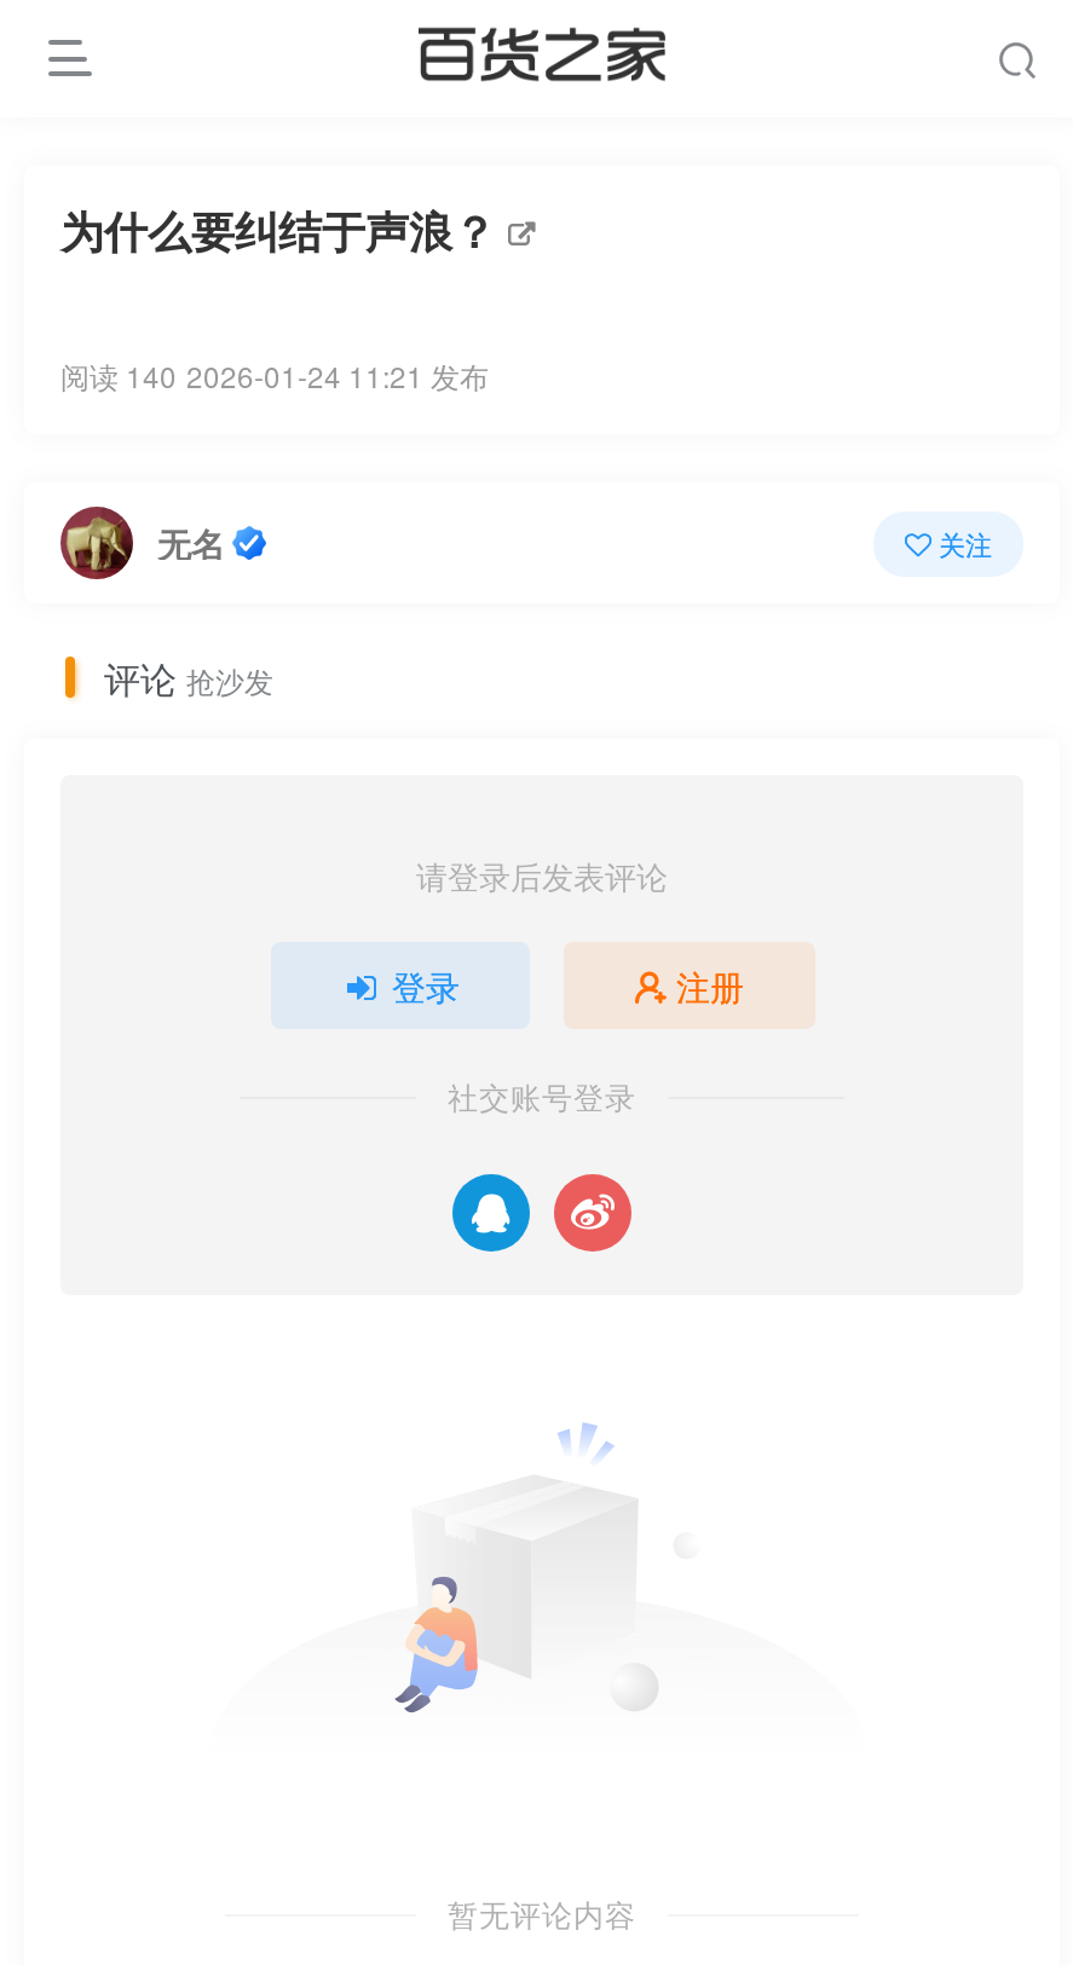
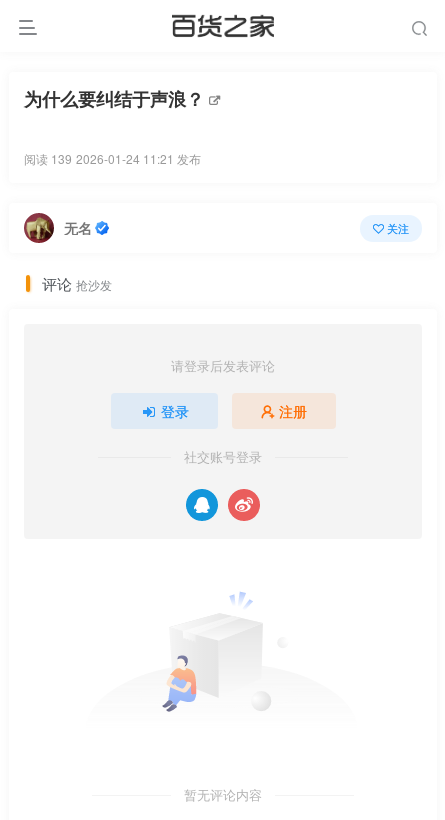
- 阅读 140 2026-01-24 11:21 发布
+ 阅读 139 2026-01-24 11:21 发布
